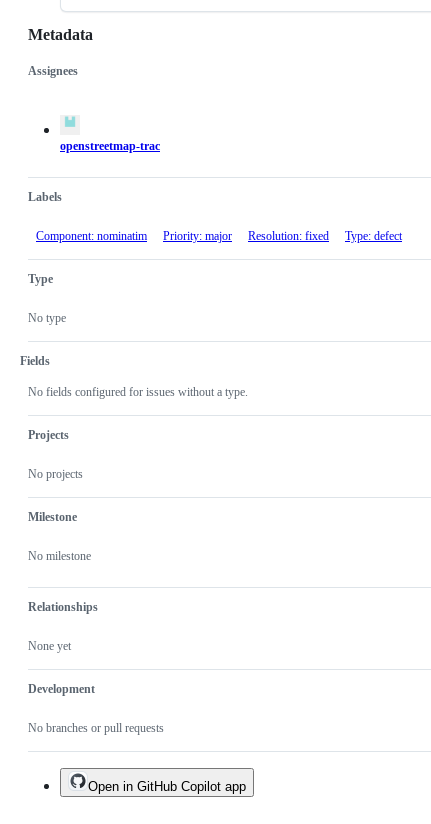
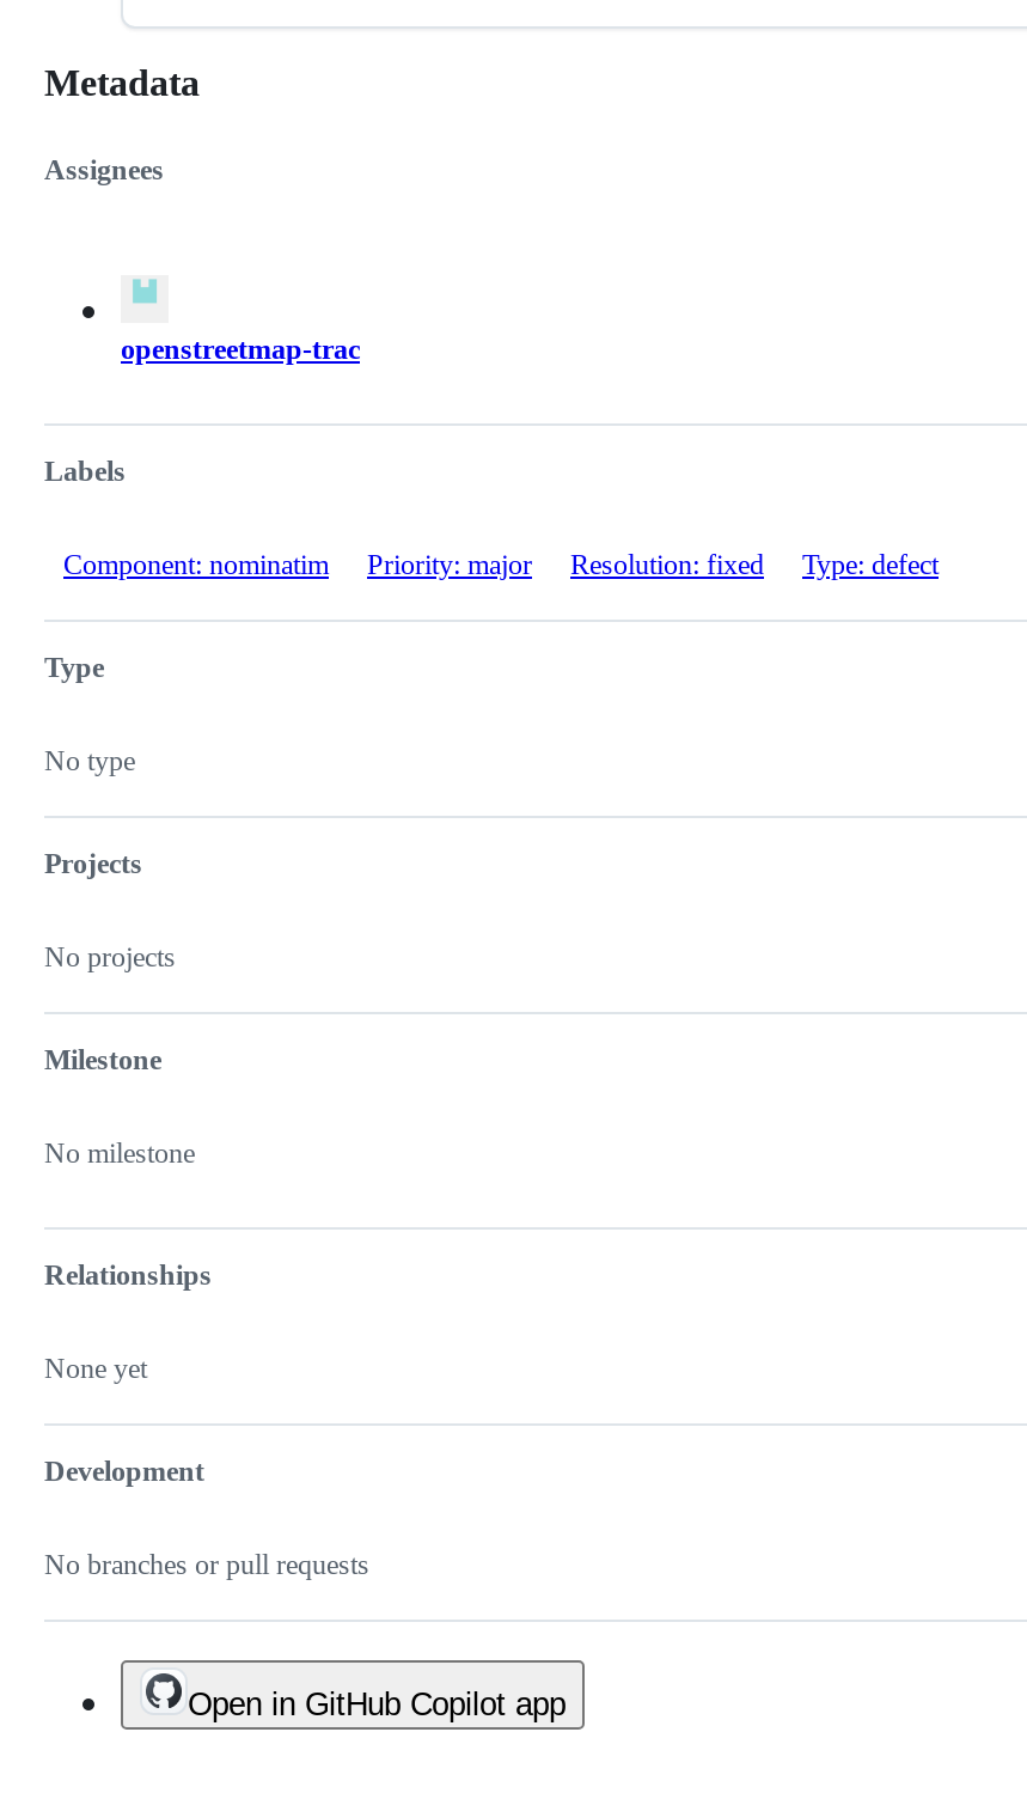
- Fields
- No fields configured for issues without a type.
